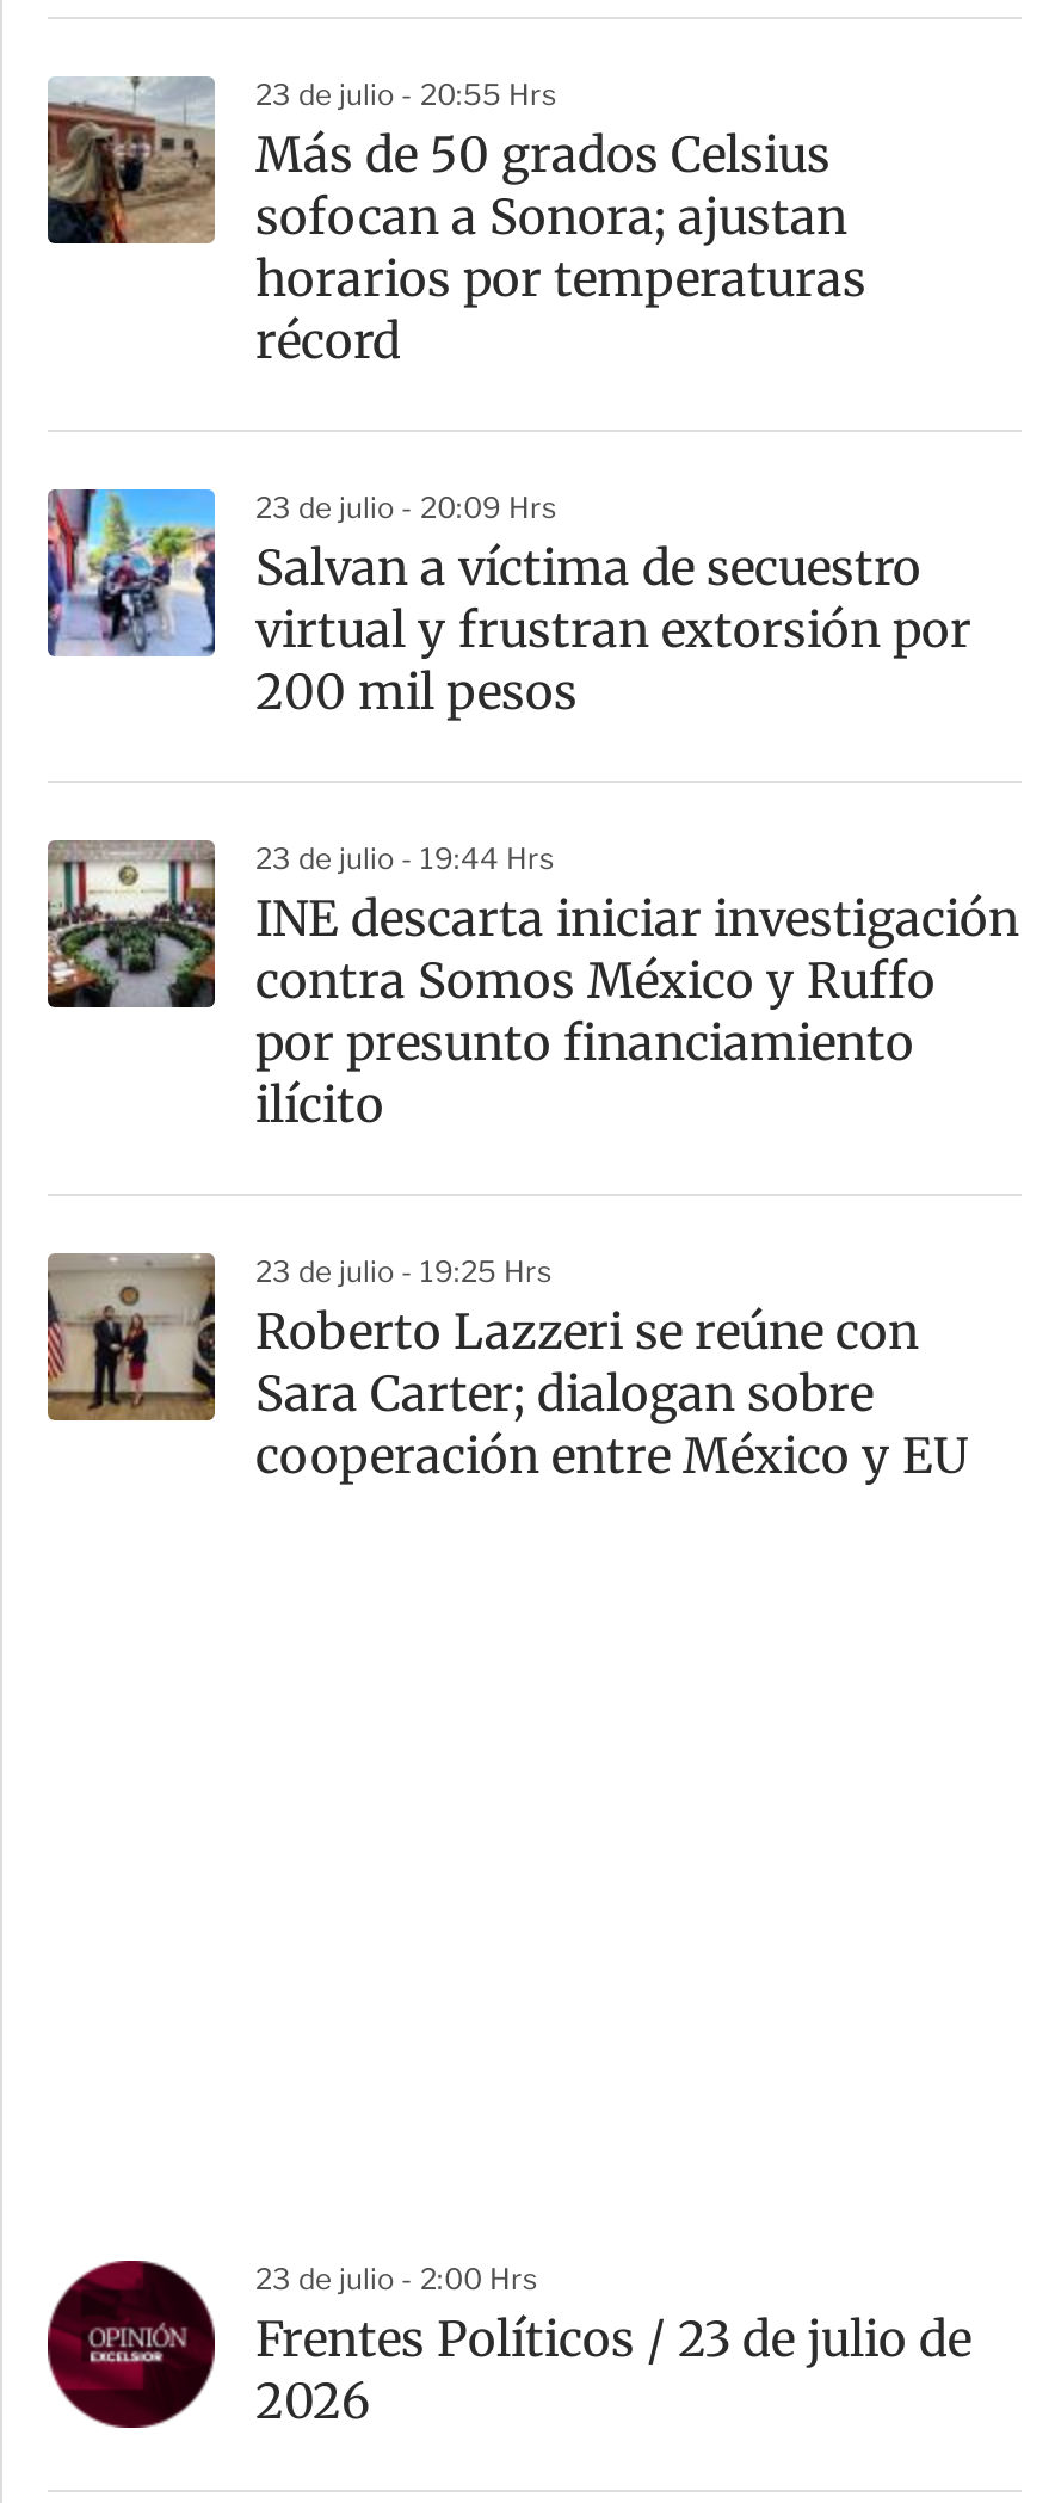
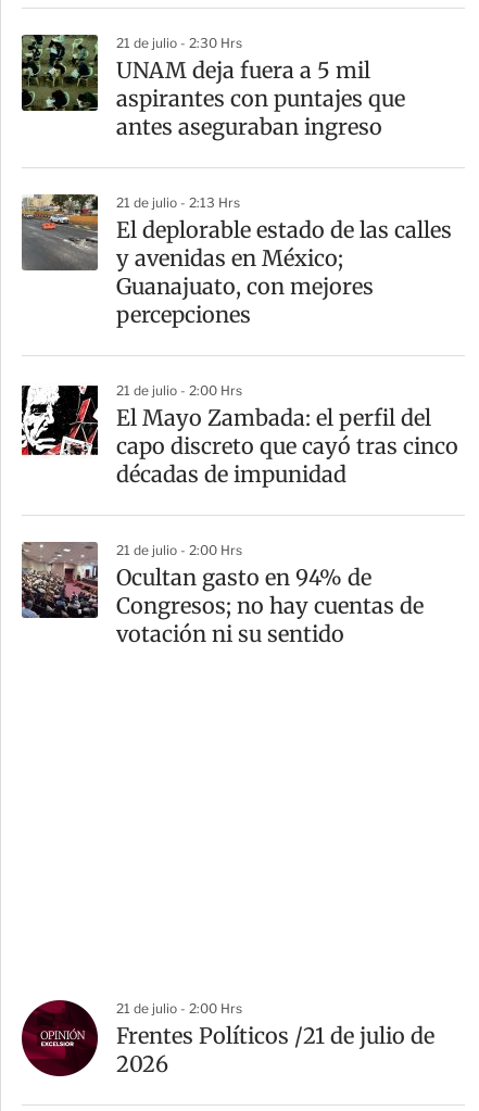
- [image]
- 23 de julio - 20:55 Hrs
- Más de 50 grados Celsius
- sofocan a Sonora; ajustan
- horarios por temperaturas
- récord
+ [image]
+ 21 de julio - 2:30 Hrs
+ UNAM deja fuera a 5 mil
+ aspirantes con puntajes que
+ antes aseguraban ingreso

- [image]
- 23 de julio - 20:09 Hrs
- Salvan a víctima de secuestro
- virtual y frustran extorsión por
- 200 mil pesos
+ [image]
+ 21 de julio - 2:13 Hrs
+ El deplorable estado de las calles
+ y avenidas en México;
+ Guanajuato, con mejores
+ percepciones

- [image]
- 23 de julio - 19:44 Hrs
- INE descarta iniciar investigación
- contra Somos México y Ruffo
- por presunto financiamiento
- ilícito
+ [image]
+ 21 de julio - 2:00 Hrs
+ El Mayo Zambada: el perfil del
+ capo discreto que cayó tras cinco
+ décadas de impunidad

- [image]
- 23 de julio - 19:25 Hrs
- Roberto Lazzeri se reúne con
- Sara Carter; dialogan sobre
- cooperación entre México y EU
+ [image]
+ 21 de julio - 2:00 Hrs
+ Ocultan gasto en 94% de
+ Congresos; no hay cuentas de
+ votación ni su sentido

- 23 de julio - 2:00 Hrs
- Frentes Políticos / 23 de julio de
+ 21 de julio - 2:00 Hrs
+ Frentes Políticos /21 de julio de
